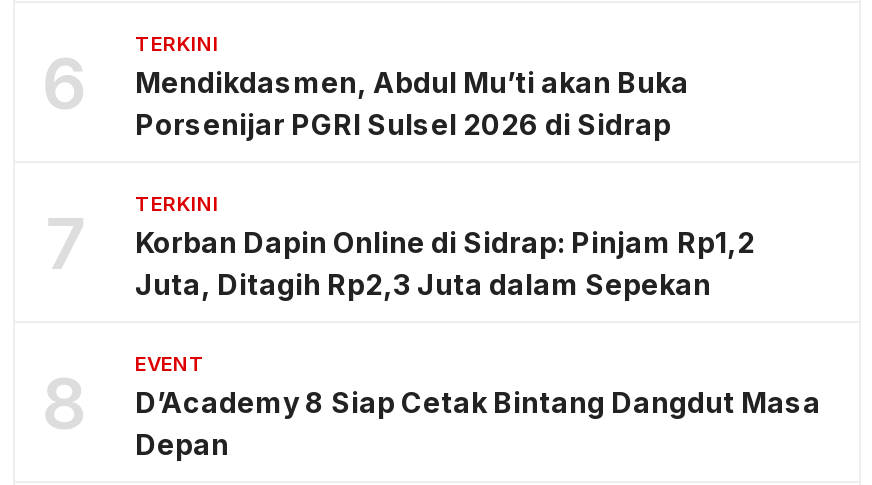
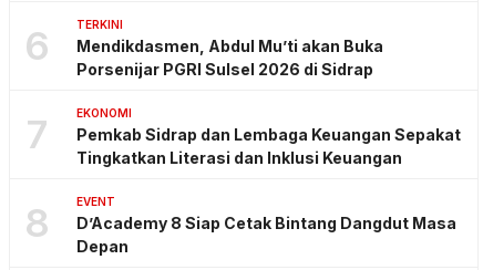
- TERKINI
- Korban Dapin Online di Sidrap: Pinjam Rp1,2
- Juta, Ditagih Rp2,3 Juta dalam Sepekan
+ EKONOMI
+ Pemkab Sidrap dan Lembaga Keuangan Sepakat
+ Tingkatkan Literasi dan Inklusi Keuangan
